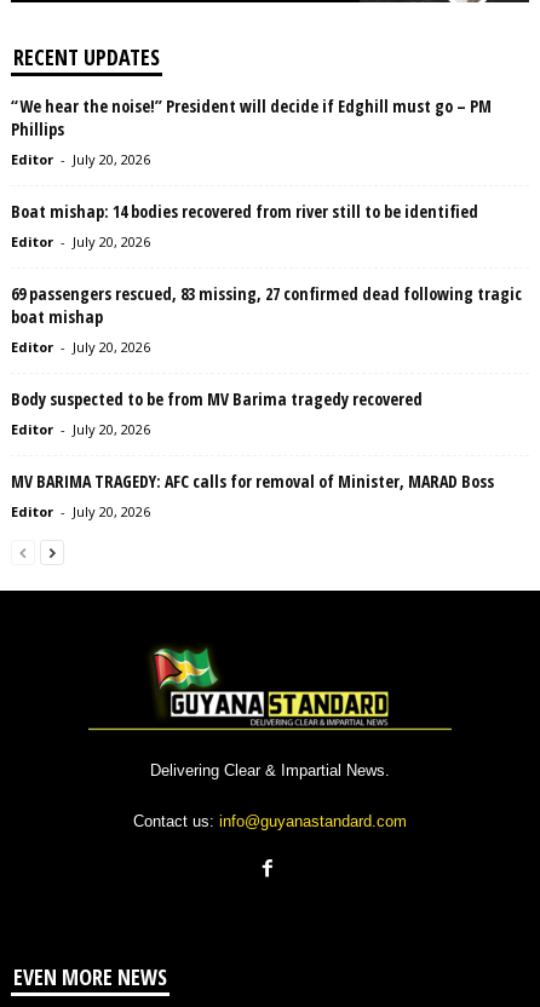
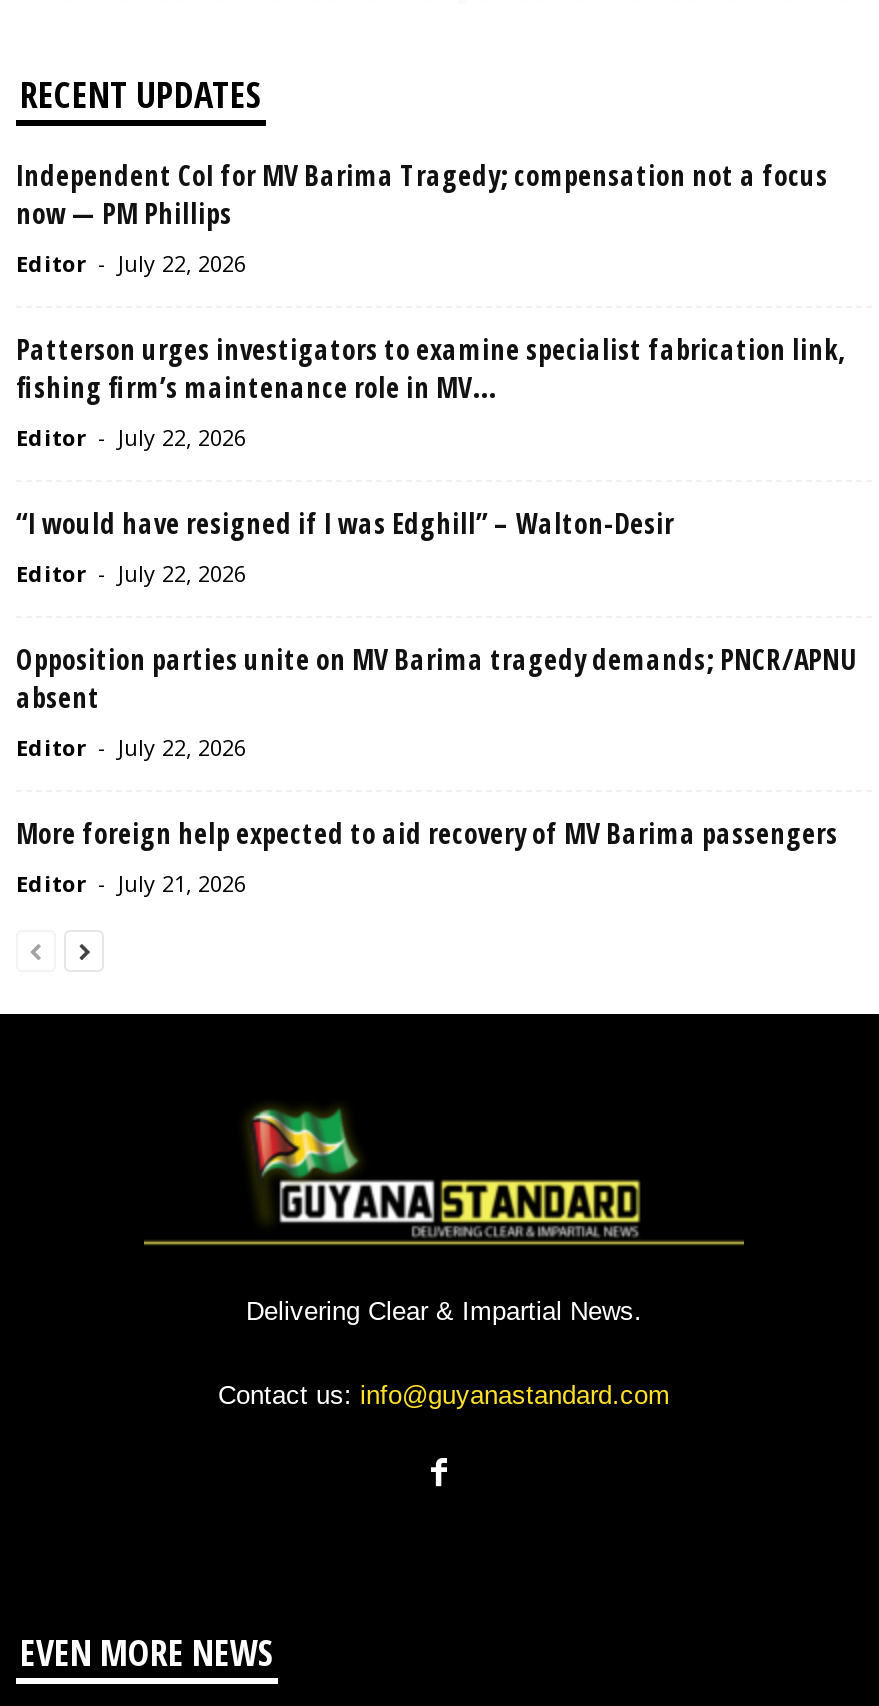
- “We hear the noise!” President will decide if Edghill must go – PM
- Phillips
- Editor - July 20, 2026
+ Independent CoI for MV Barima Tragedy; compensation not a focus
+ now — PM Phillips
+ Editor - July 22, 2026

- Boat mishap: 14 bodies recovered from river still to be identified
- Editor - July 20, 2026
+ Patterson urges investigators to examine specialist fabrication link,
+ fishing firm’s maintenance role in MV...
+ Editor - July 22, 2026

- 69 passengers rescued, 83 missing, 27 confirmed dead following tragic
- boat mishap
- Editor - July 20, 2026
+ “I would have resigned if I was Edghill” – Walton-Desir
+ Editor - July 22, 2026

- Body suspected to be from MV Barima tragedy recovered
- Editor - July 20, 2026
+ Opposition parties unite on MV Barima tragedy demands; PNCR/APNU
+ absent
+ Editor - July 22, 2026

- MV BARIMA TRAGEDY: AFC calls for removal of Minister, MARAD Boss
- Editor - July 20, 2026
+ More foreign help expected to aid recovery of MV Barima passengers
+ Editor - July 21, 2026
